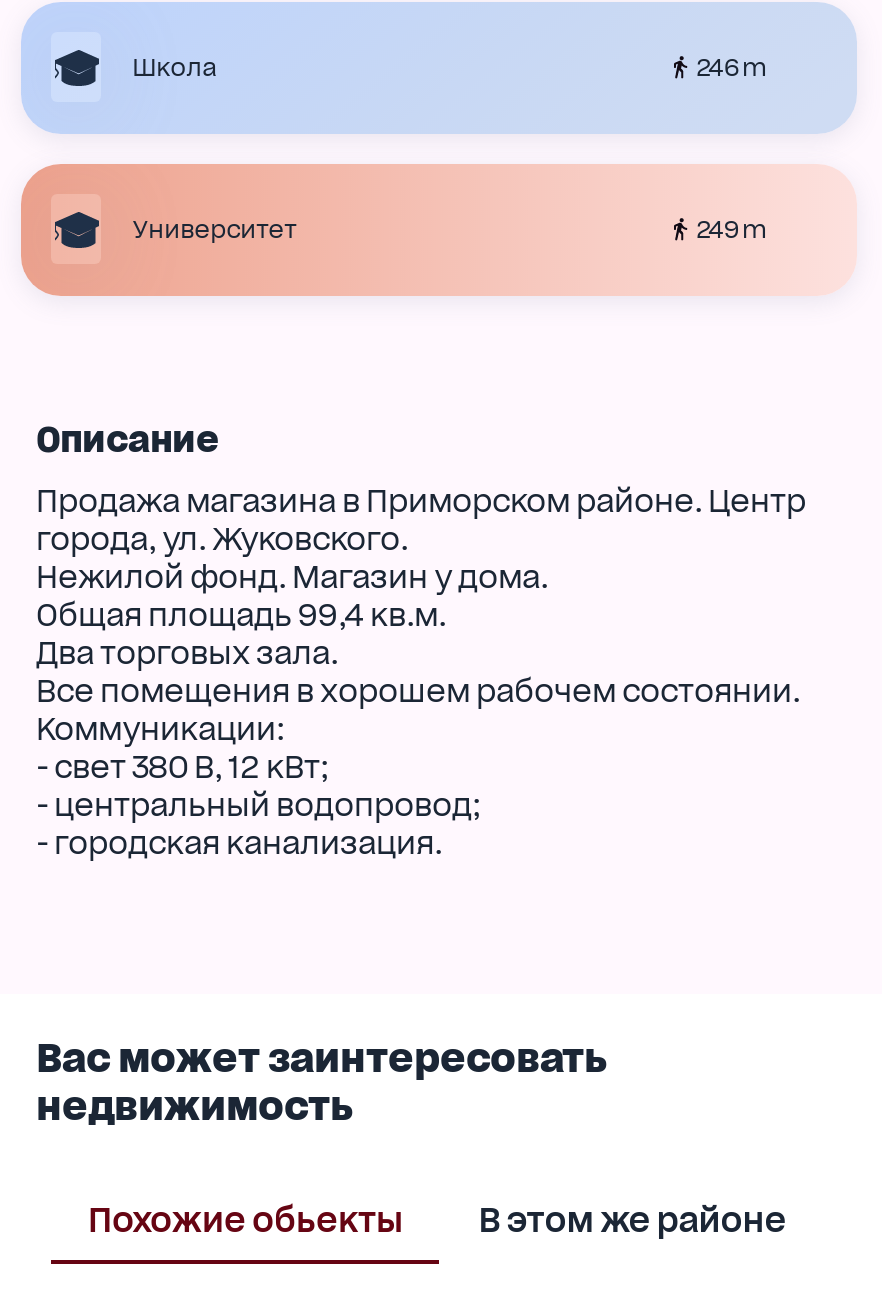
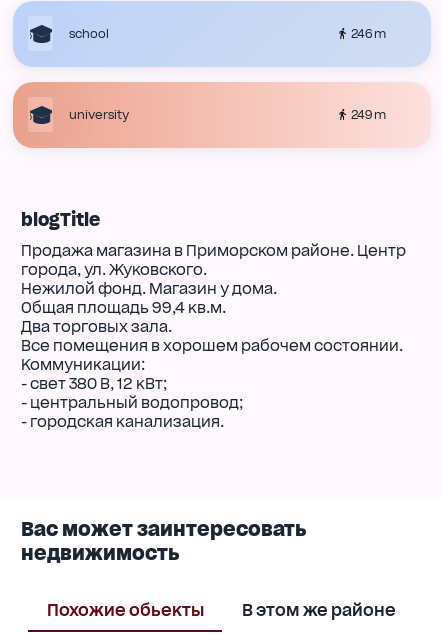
- Школа
+ school

- Университет
+ university

- Описание
+ blogTitle
